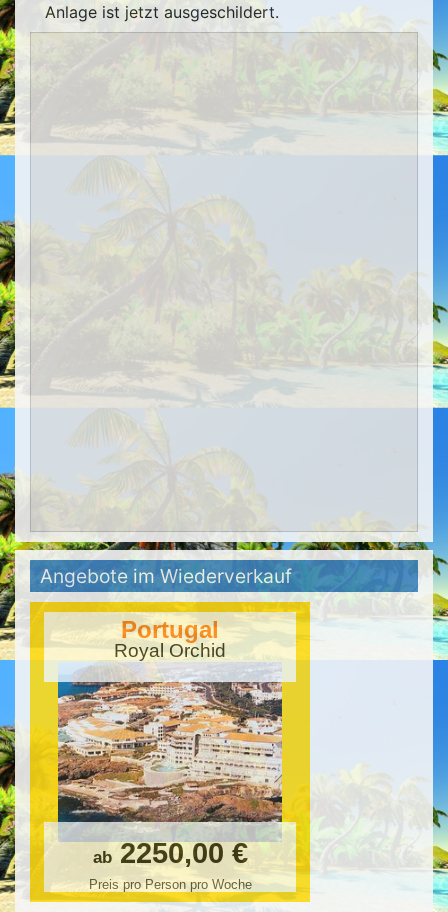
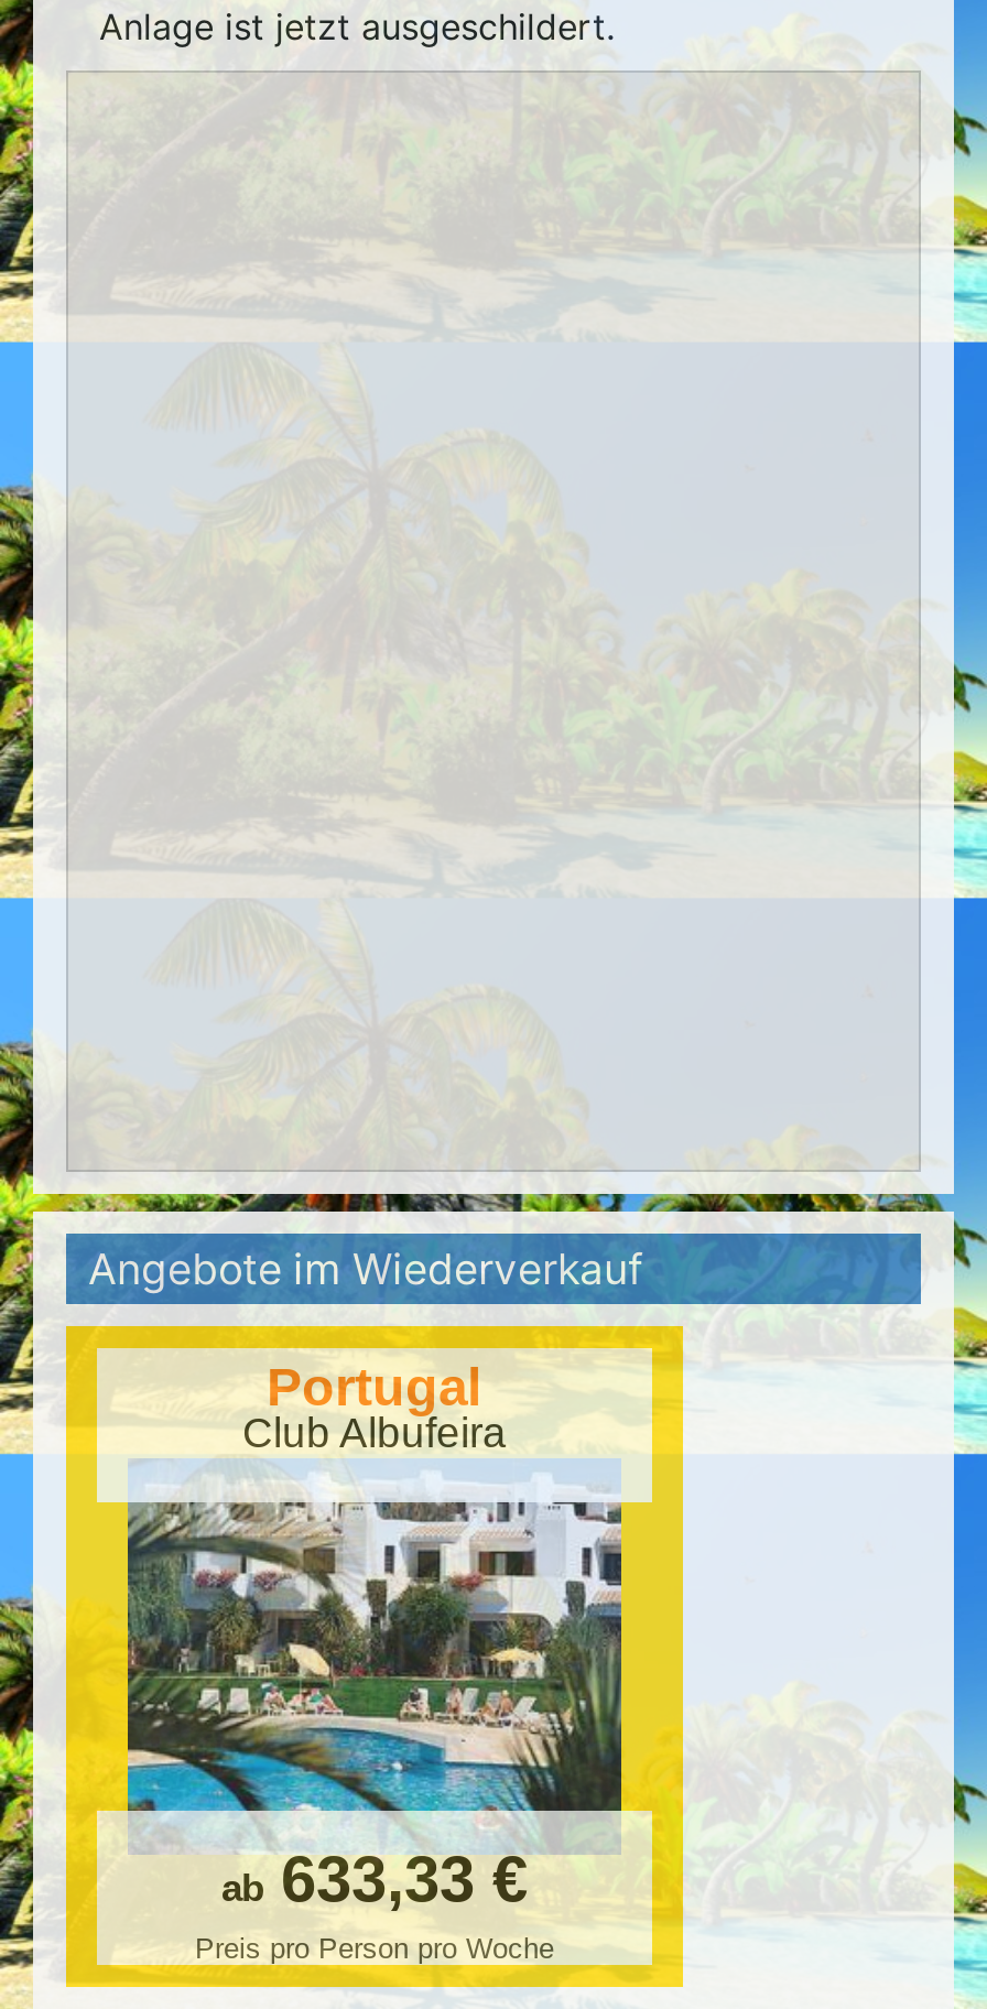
- Royal Orchid
+ Club Albufeira

- [image]
- ab 2250,00 €
+ [image]
+ ab 633,33 €
